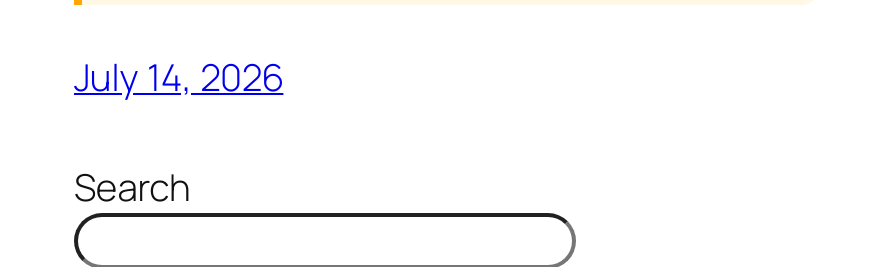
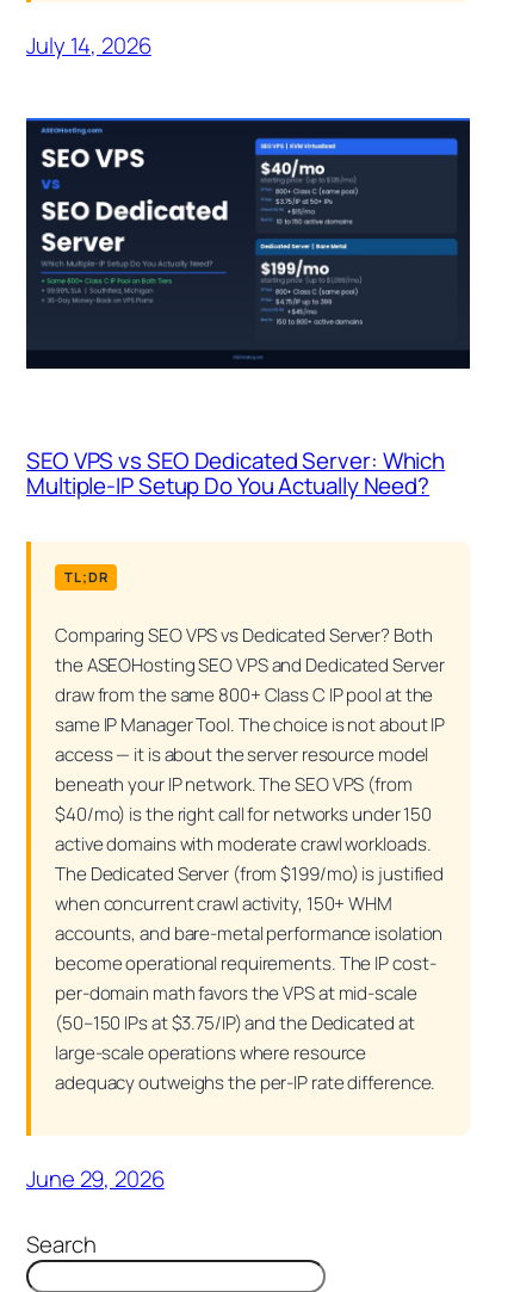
+ [image]

+ SEO VPS vs SEO Dedicated Server: Which
+ Multiple-IP Setup Do You Actually Need?
+ TL;DR
+ Comparing SEO VPS vs Dedicated Server? Both
+ the ASEOHosting SEO VPS and Dedicated Server
+ draw from the same 800+ Class C IP pool at the
+ same IP Manager Tool. The choice is not about IP
+ access — it is about the server resource model
+ beneath your IP network. The SEO VPS (from
+ $40/mo) is the right call for networks under 150
+ active domains with moderate crawl workloads.
+ The Dedicated Server (from $199/mo) is justified
+ when concurrent crawl activity, 150+ WHM
+ accounts, and bare-metal performance isolation
+ become operational requirements. The IP cost-
+ per-domain math favors the VPS at mid-scale
+ (50–150 IPs at $3.75/IP) and the Dedicated at
+ large-scale operations where resource
+ adequacy outweighs the per-IP rate difference.
+ June 29, 2026
